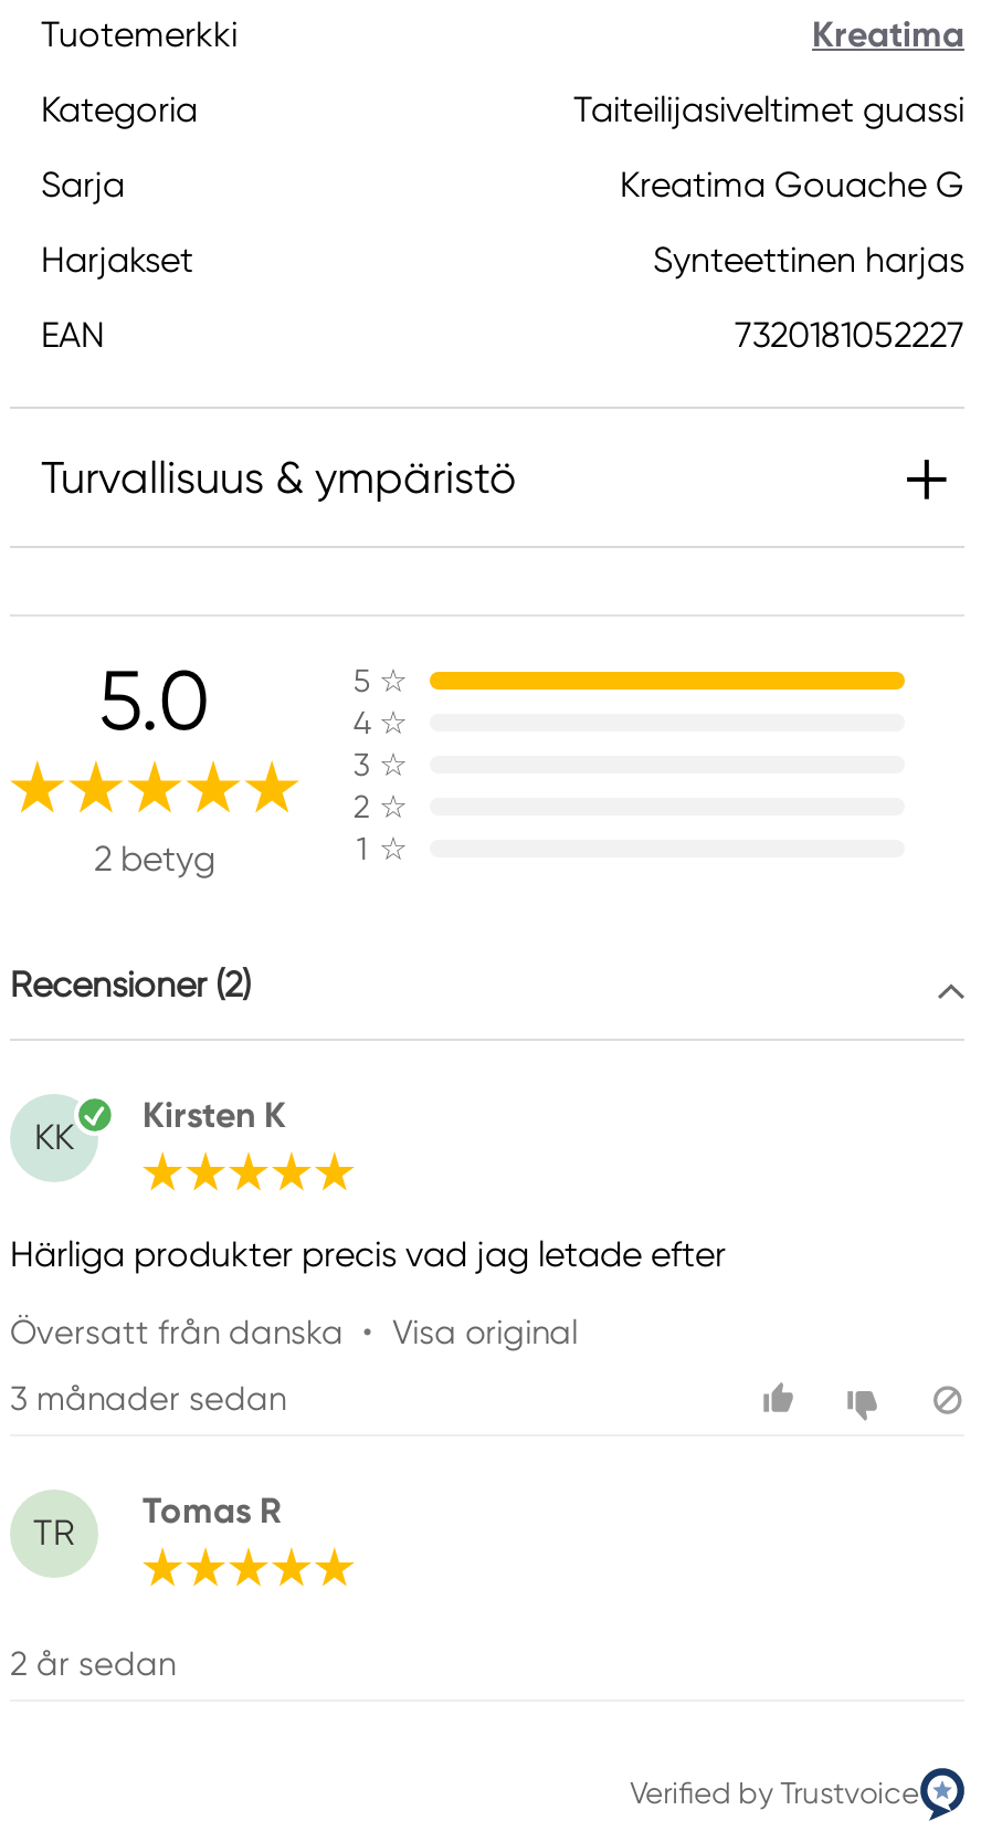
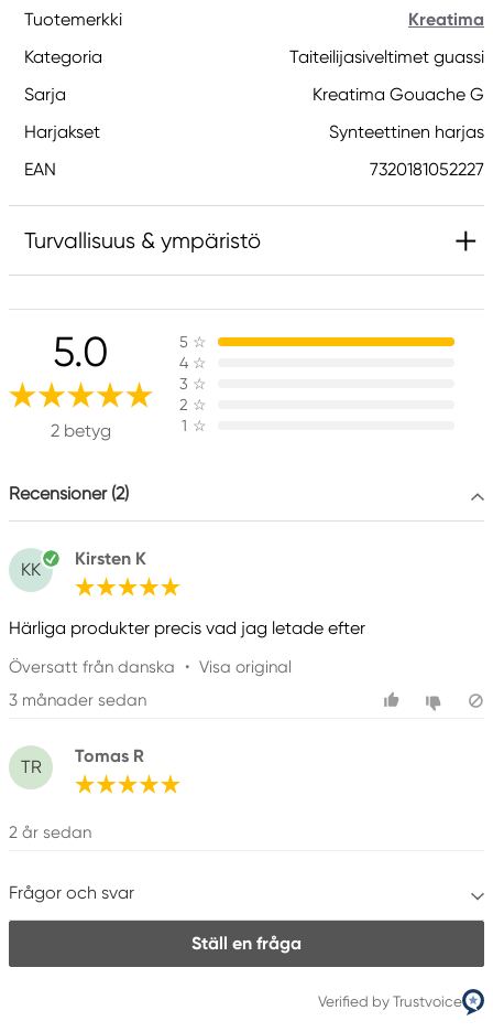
+ Frågor och svar
+ Ställ en fråga
